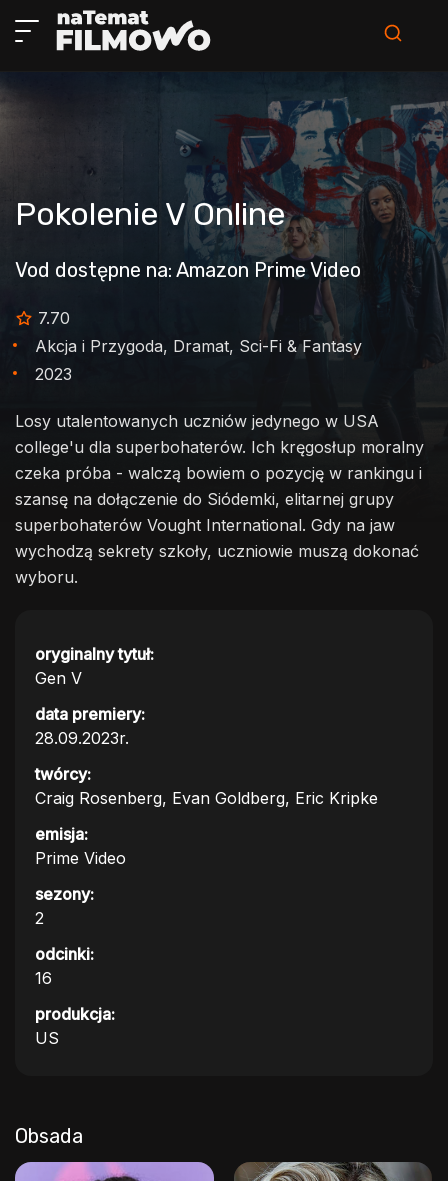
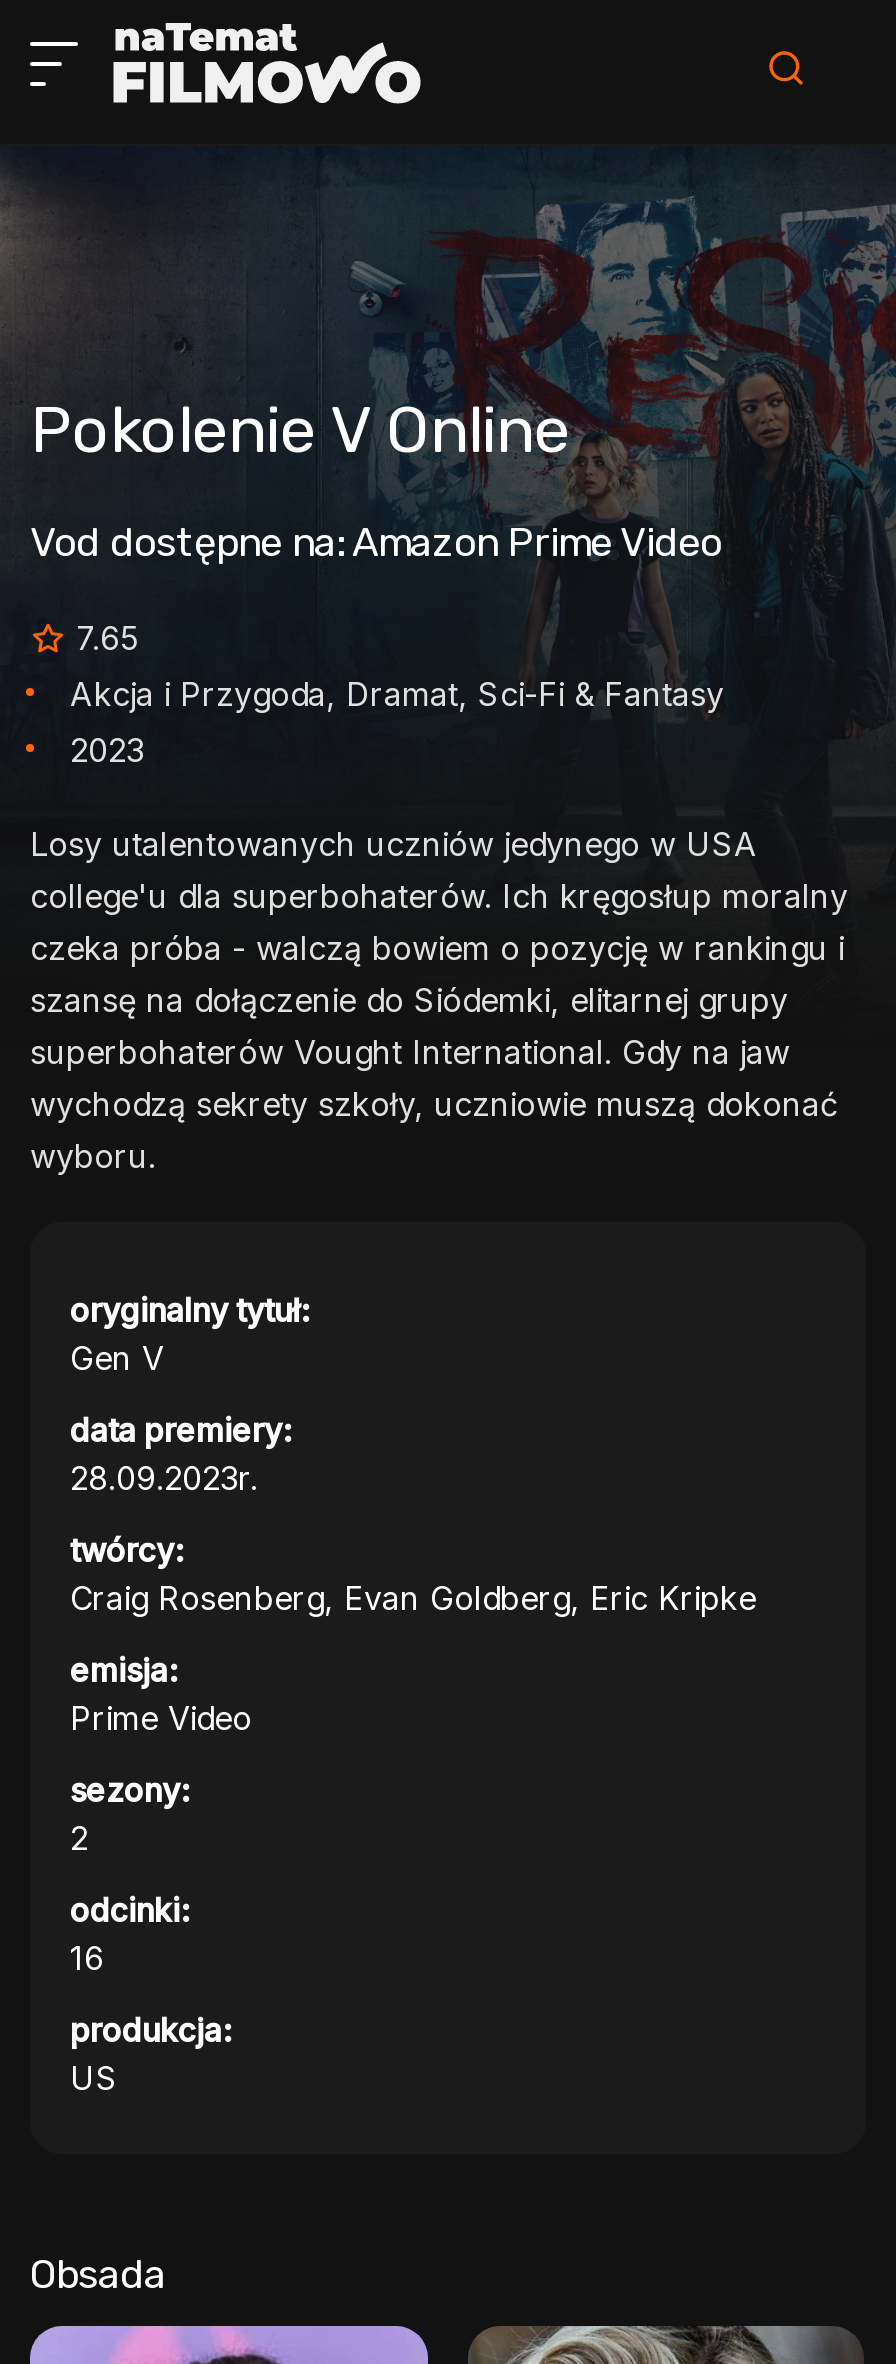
- 7.70
+ 7.65
